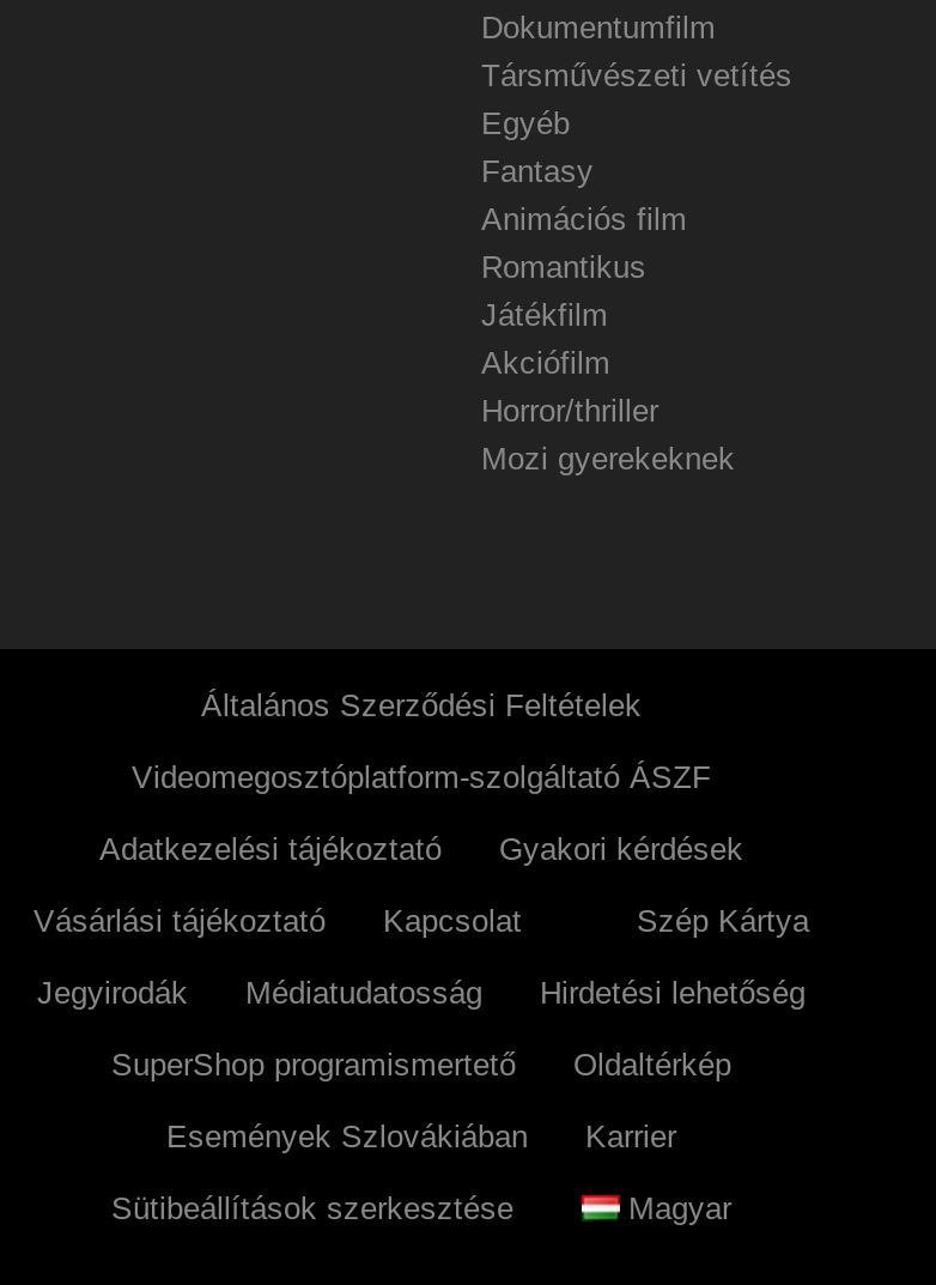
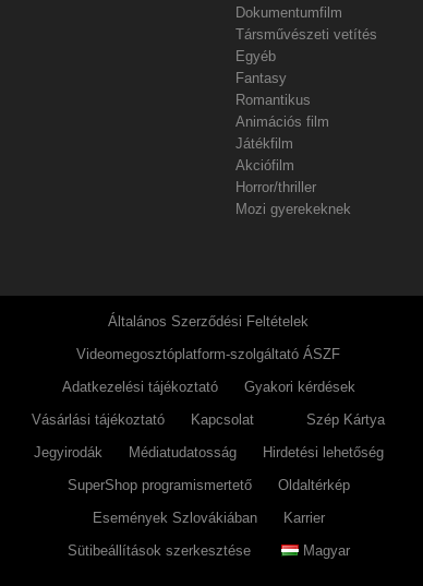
moved down: Animációs film

moved up: Romantikus
